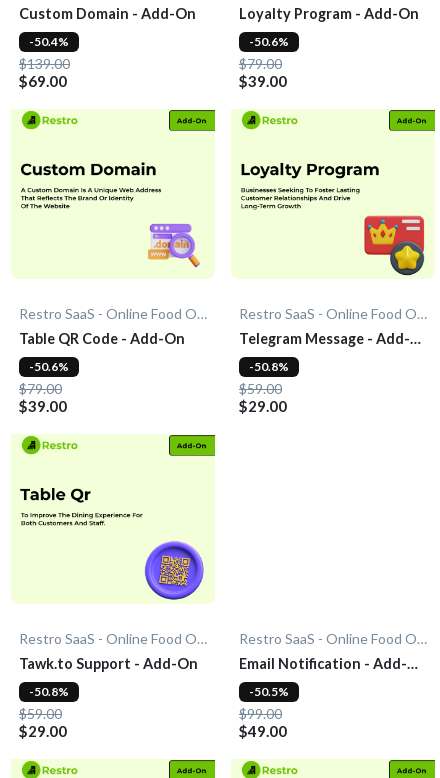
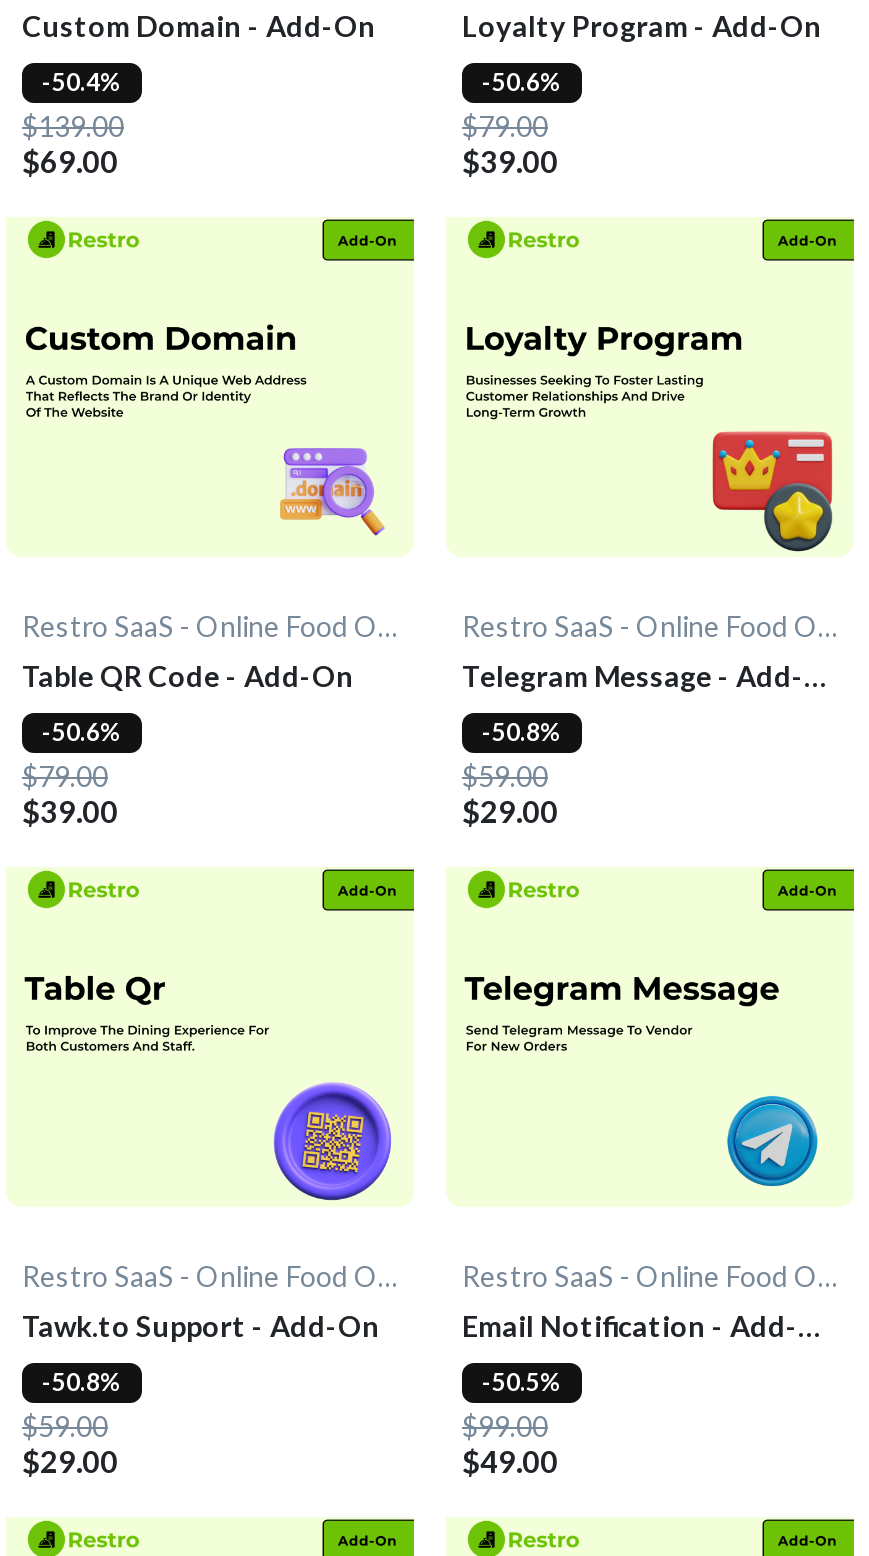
+ [image]
